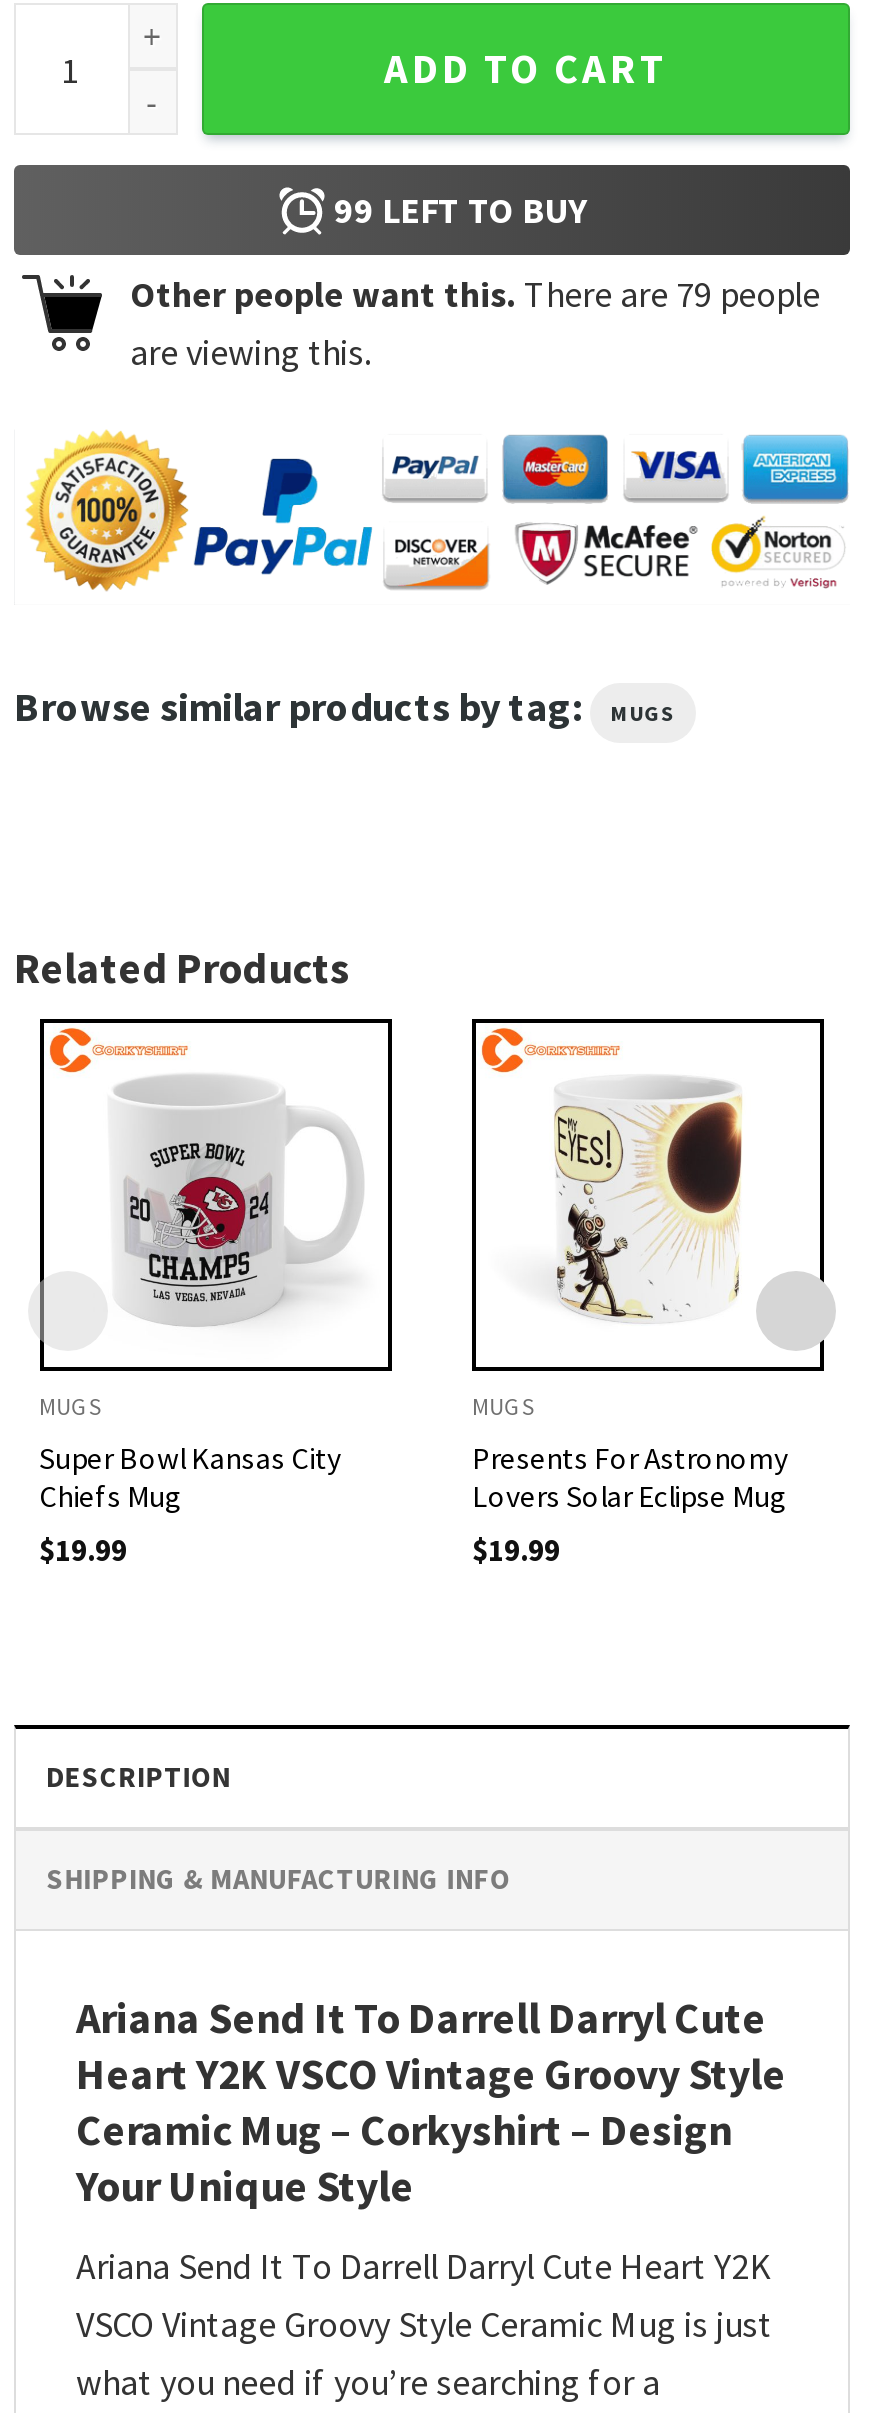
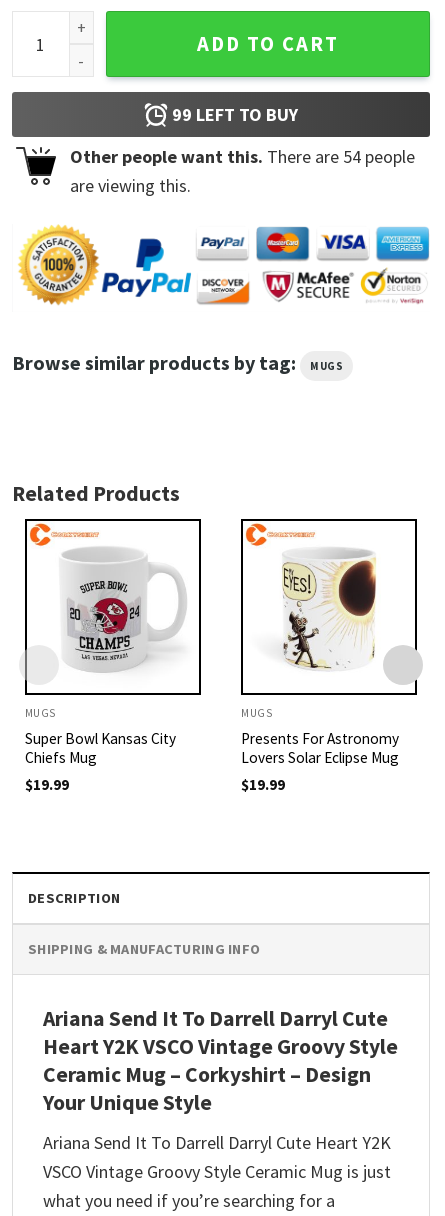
- Other people want this. There are 79 people
+ Other people want this. There are 54 people
